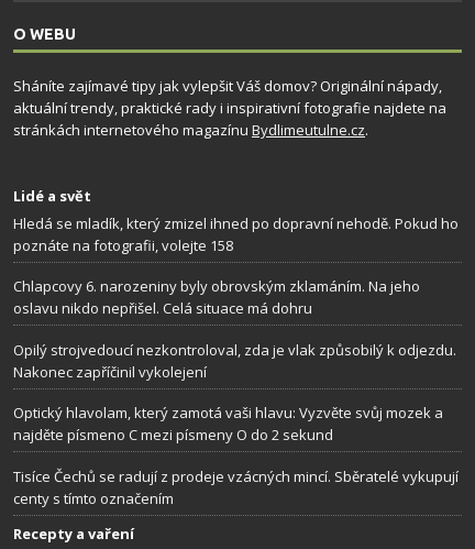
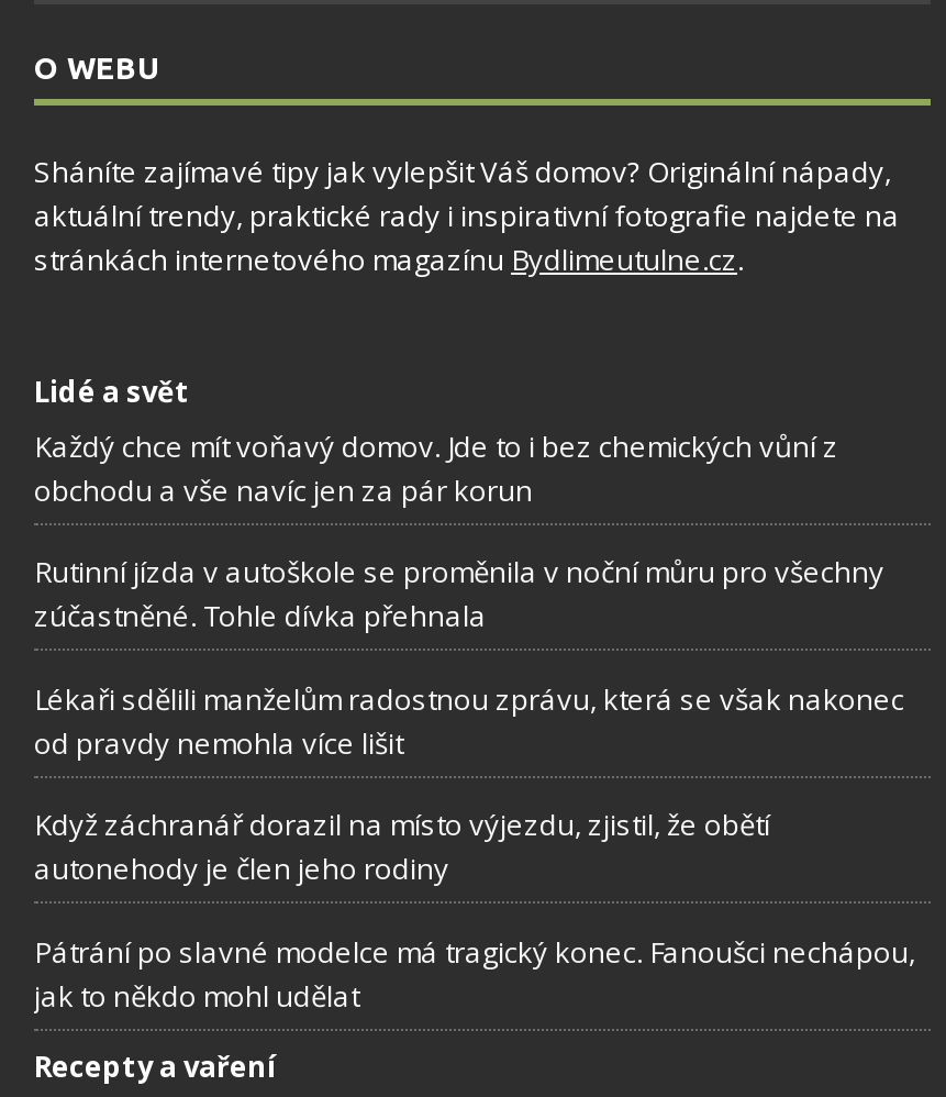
- Hledá se mladík, který zmizel ihned po dopravní nehodě. Pokud ho
- poznáte na fotografii, volejte 158
+ Každý chce mít voňavý domov. Jde to i bez chemických vůní z
+ obchodu a vše navíc jen za pár korun

- Chlapcovy 6. narozeniny byly obrovským zklamáním. Na jeho
- oslavu nikdo nepřišel. Celá situace má dohru
+ Rutinní jízda v autoškole se proměnila v noční můru pro všechny
+ zúčastněné. Tohle dívka přehnala

- Opilý strojvedoucí nezkontroloval, zda je vlak způsobilý k odjezdu.
- Nakonec zapříčinil vykolejení
+ Lékaři sdělili manželům radostnou zprávu, která se však nakonec
+ od pravdy nemohla více lišit

- Optický hlavolam, který zamotá vaši hlavu: Vyzvěte svůj mozek a
- najděte písmeno C mezi písmeny O do 2 sekund
+ Když záchranář dorazil na místo výjezdu, zjistil, že obětí
+ autonehody je člen jeho rodiny

- Tisíce Čechů se radují z prodeje vzácných mincí. Sběratelé vykupují
- centy s tímto označením
+ Pátrání po slavné modelce má tragický konec. Fanoušci nechápou,
+ jak to někdo mohl udělat
